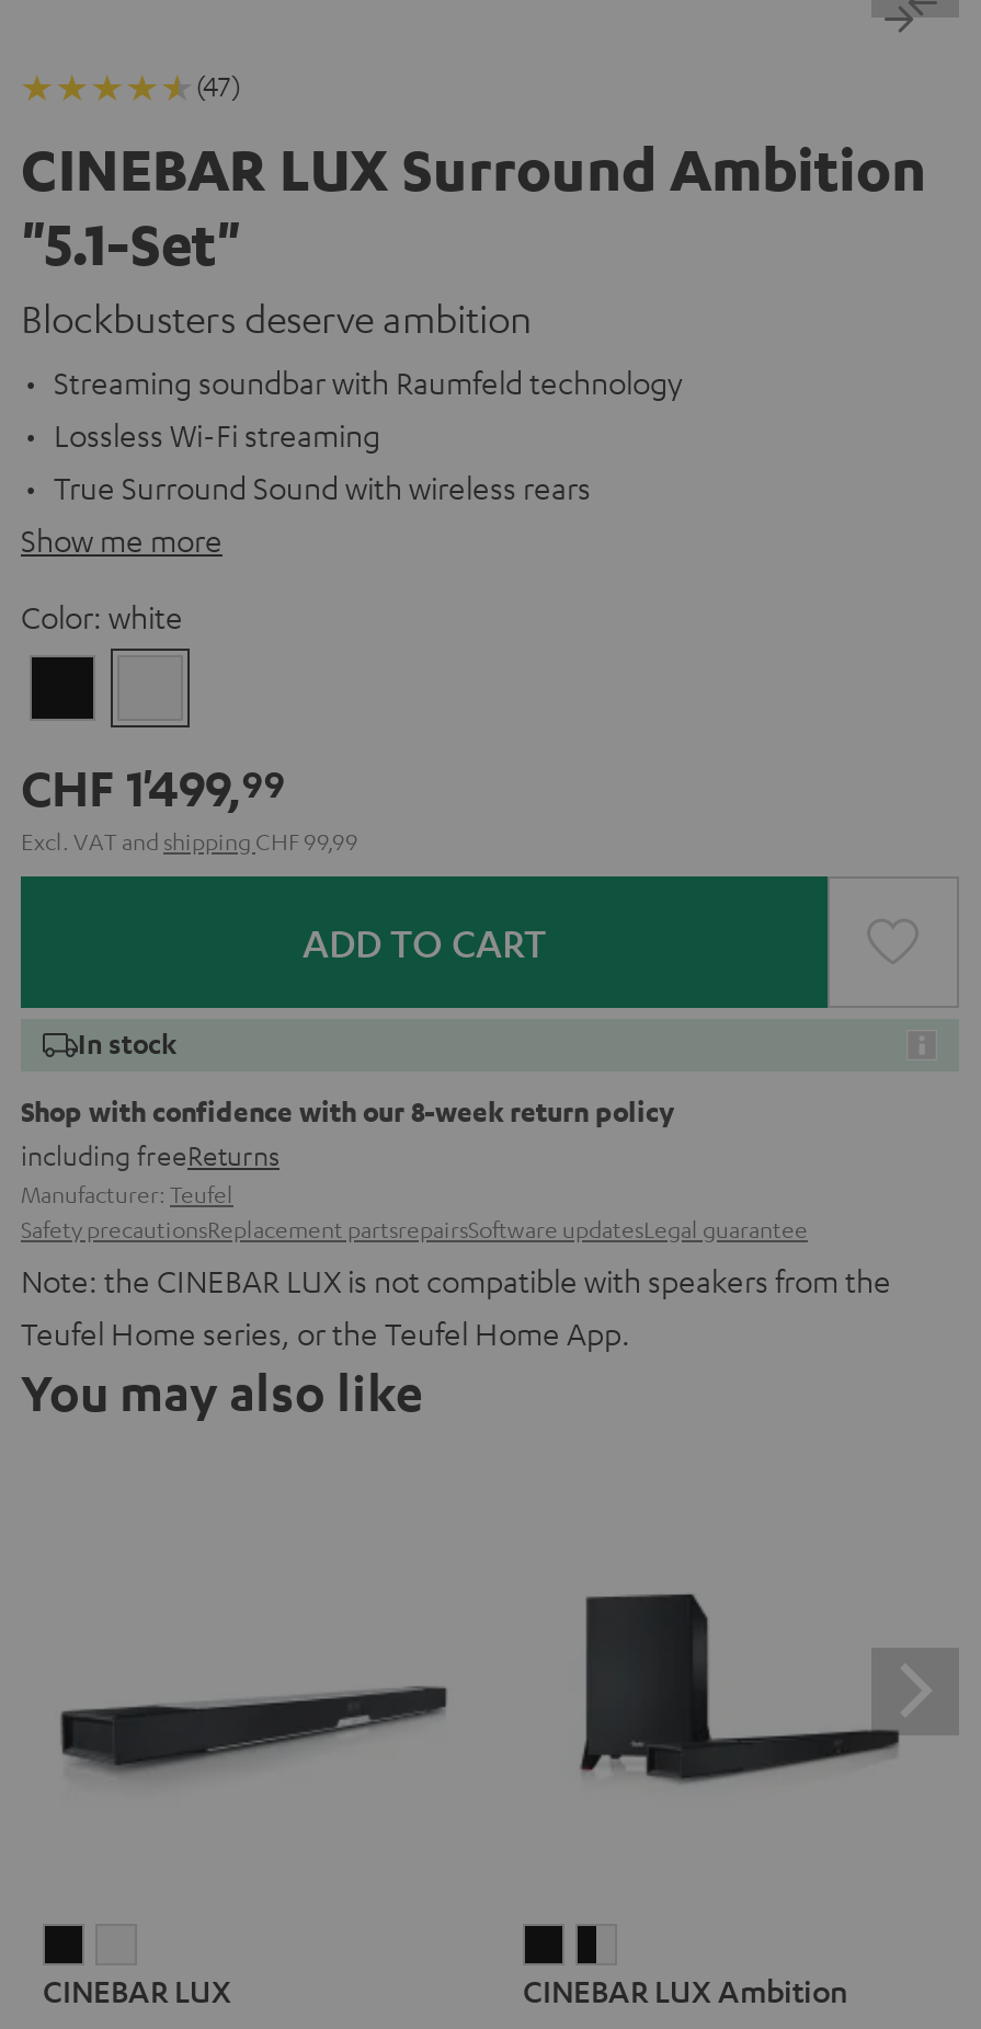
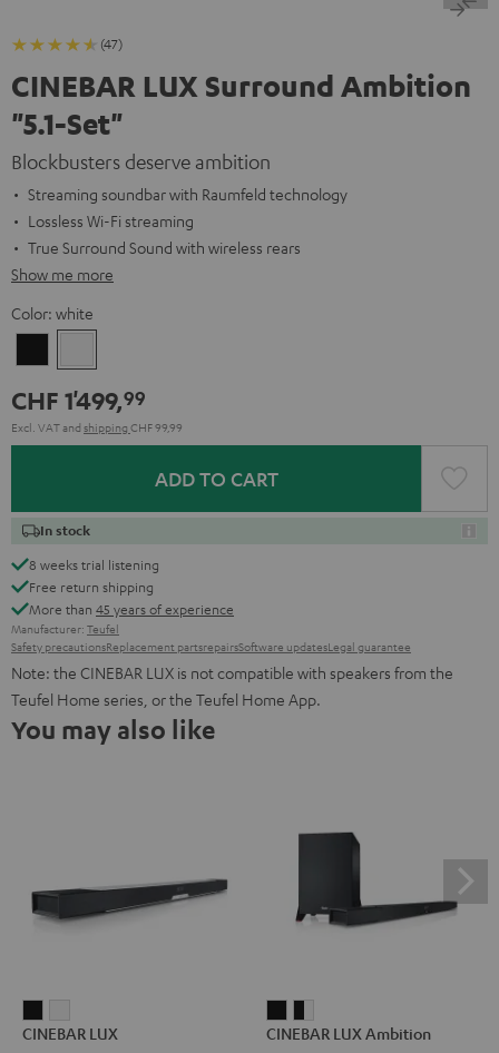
- Shop with confidence with our 8-week return policy
- including freeReturns
+ 8 weeks trial listening
+ Free return shipping
+ More than 45 years of experience
